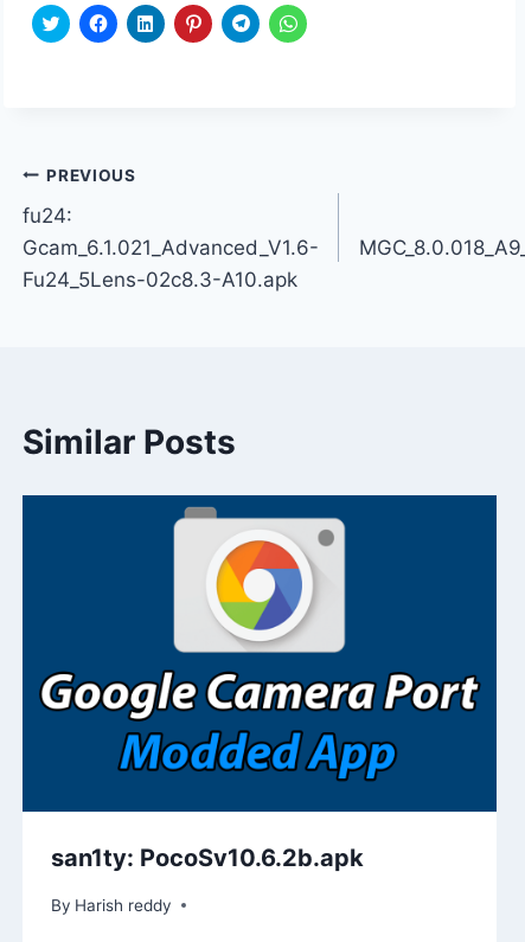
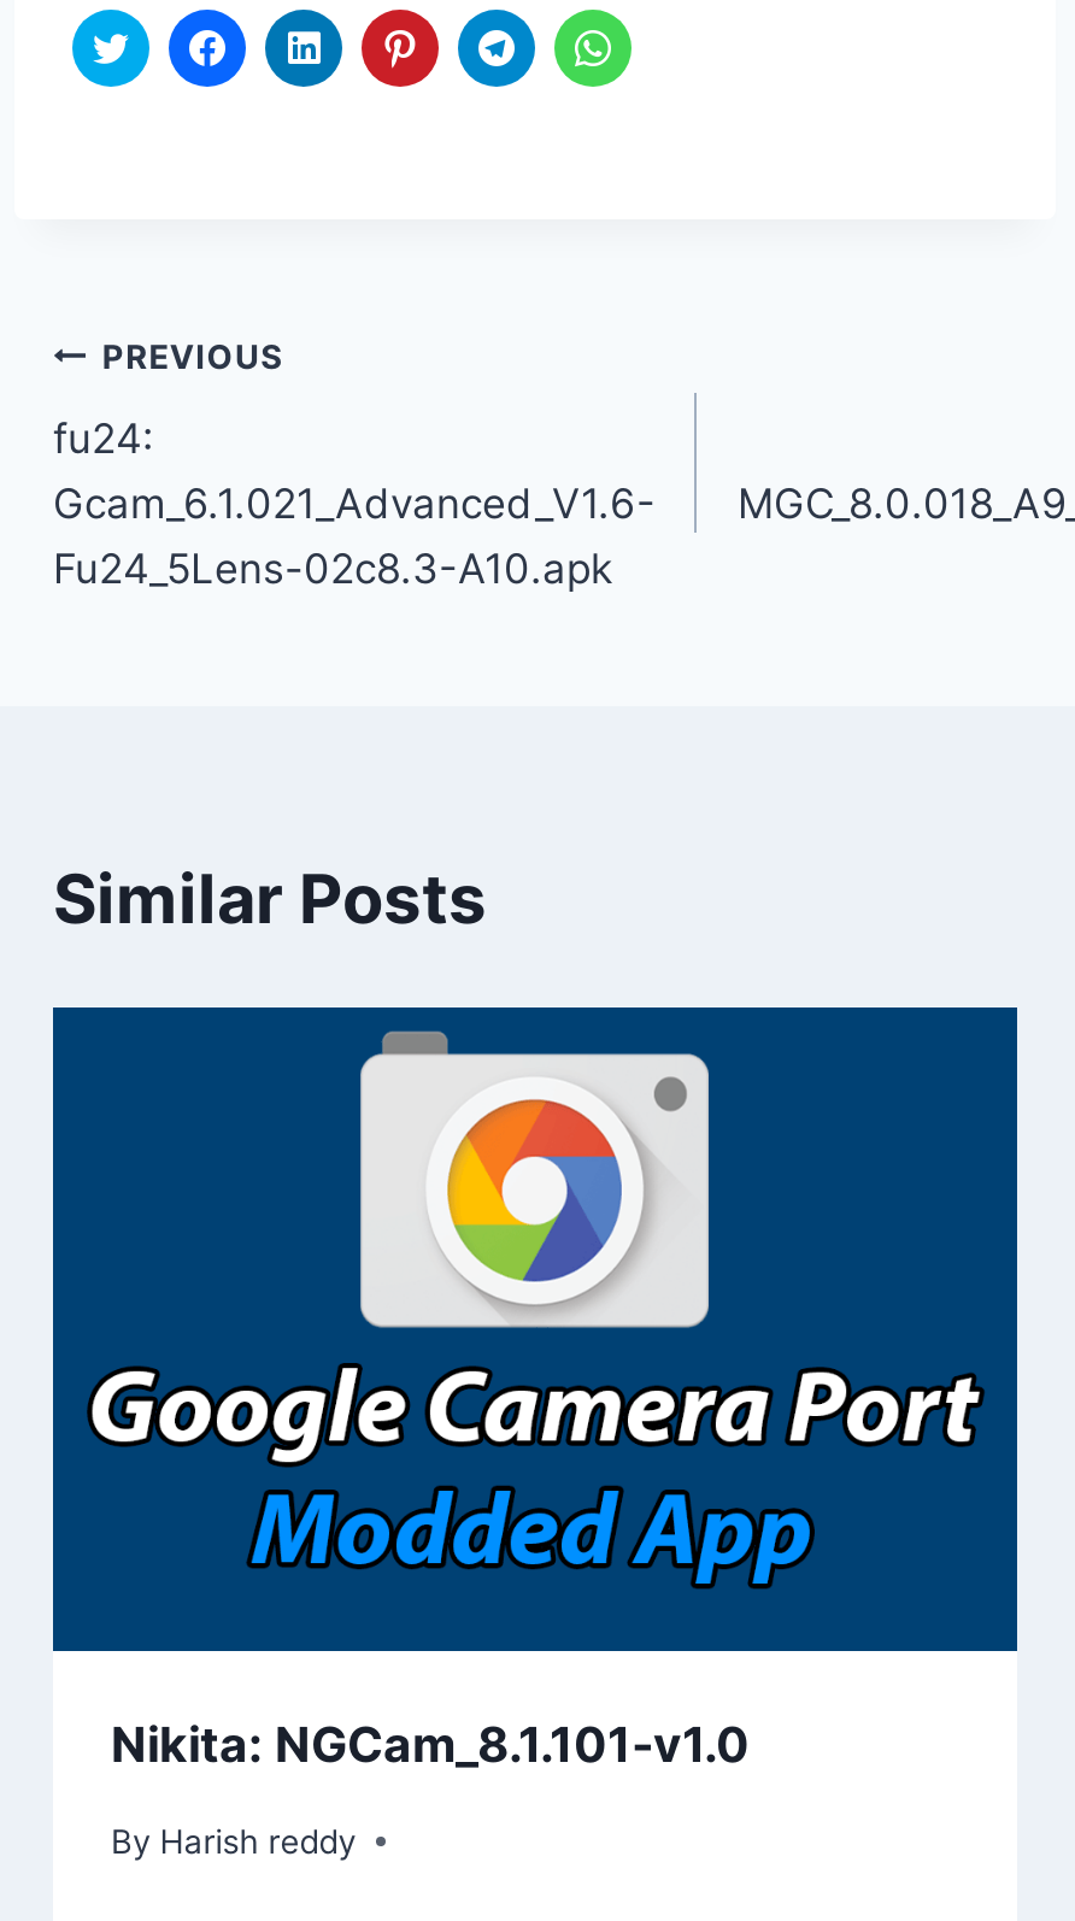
- san1ty: PocoSv10.6.2b.apk
+ Nikita: NGCam_8.1.101-v1.0
